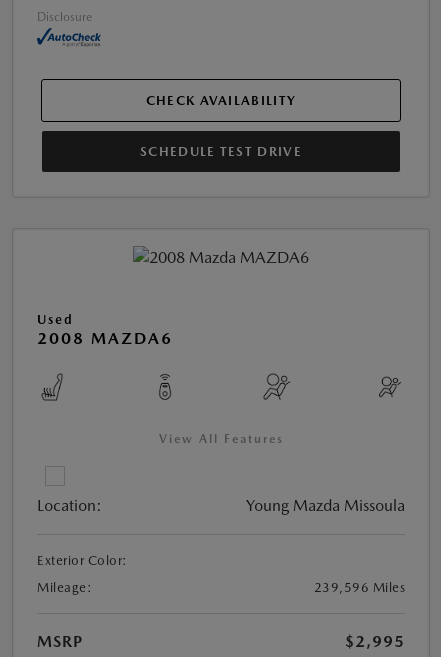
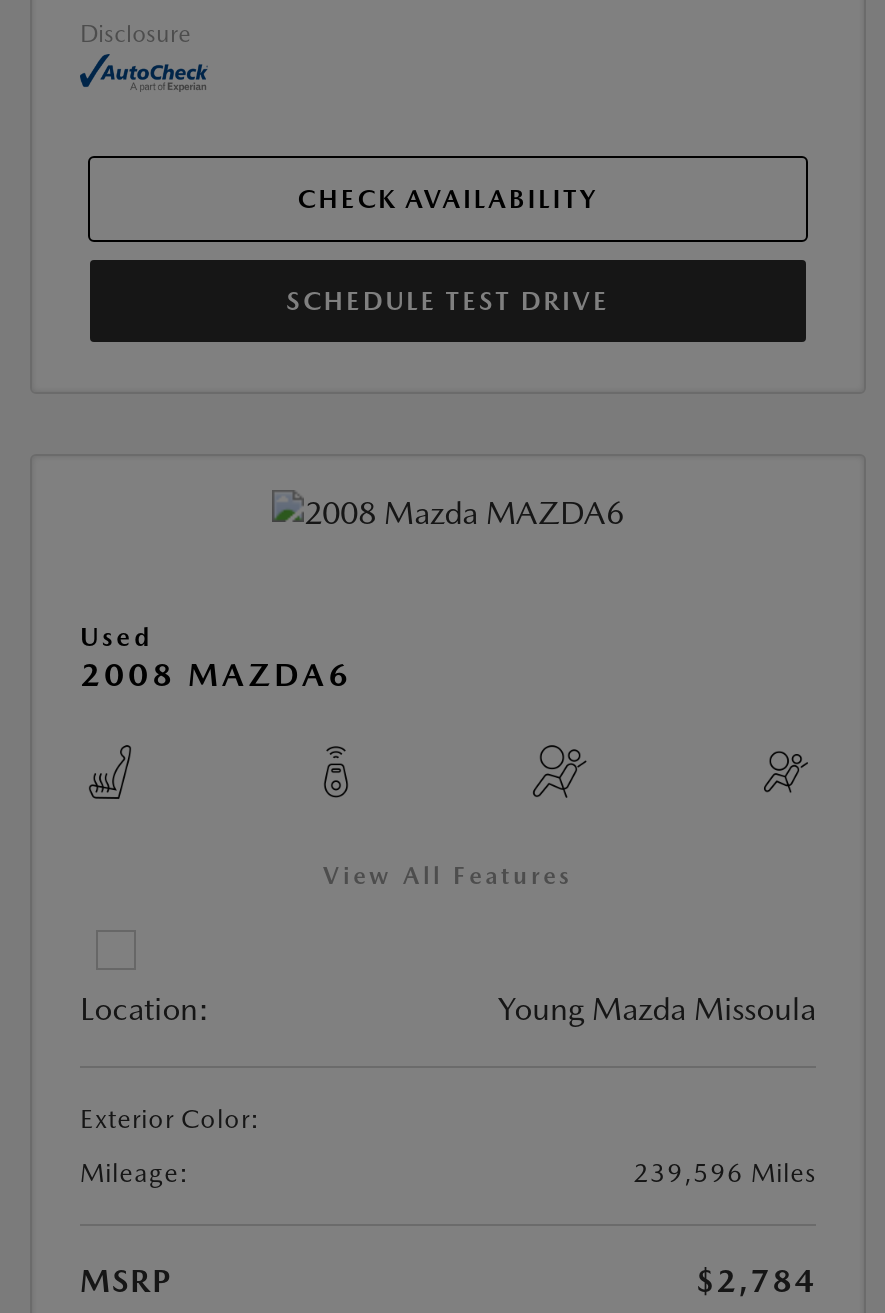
- $2,995
+ $2,784
